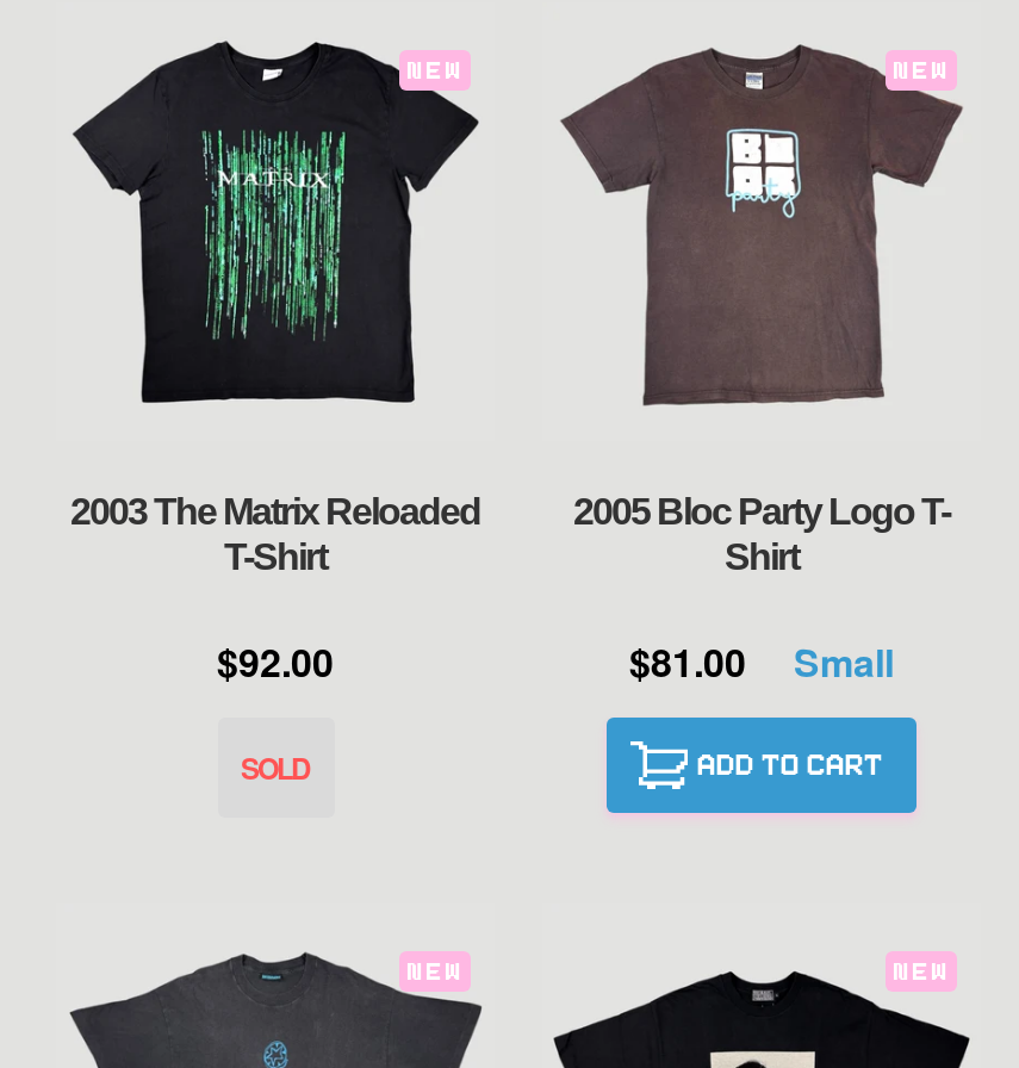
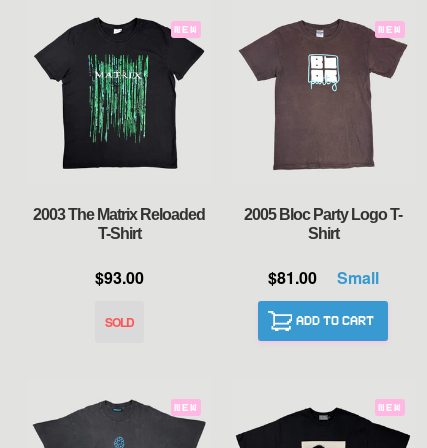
- $92.00
+ $93.00
